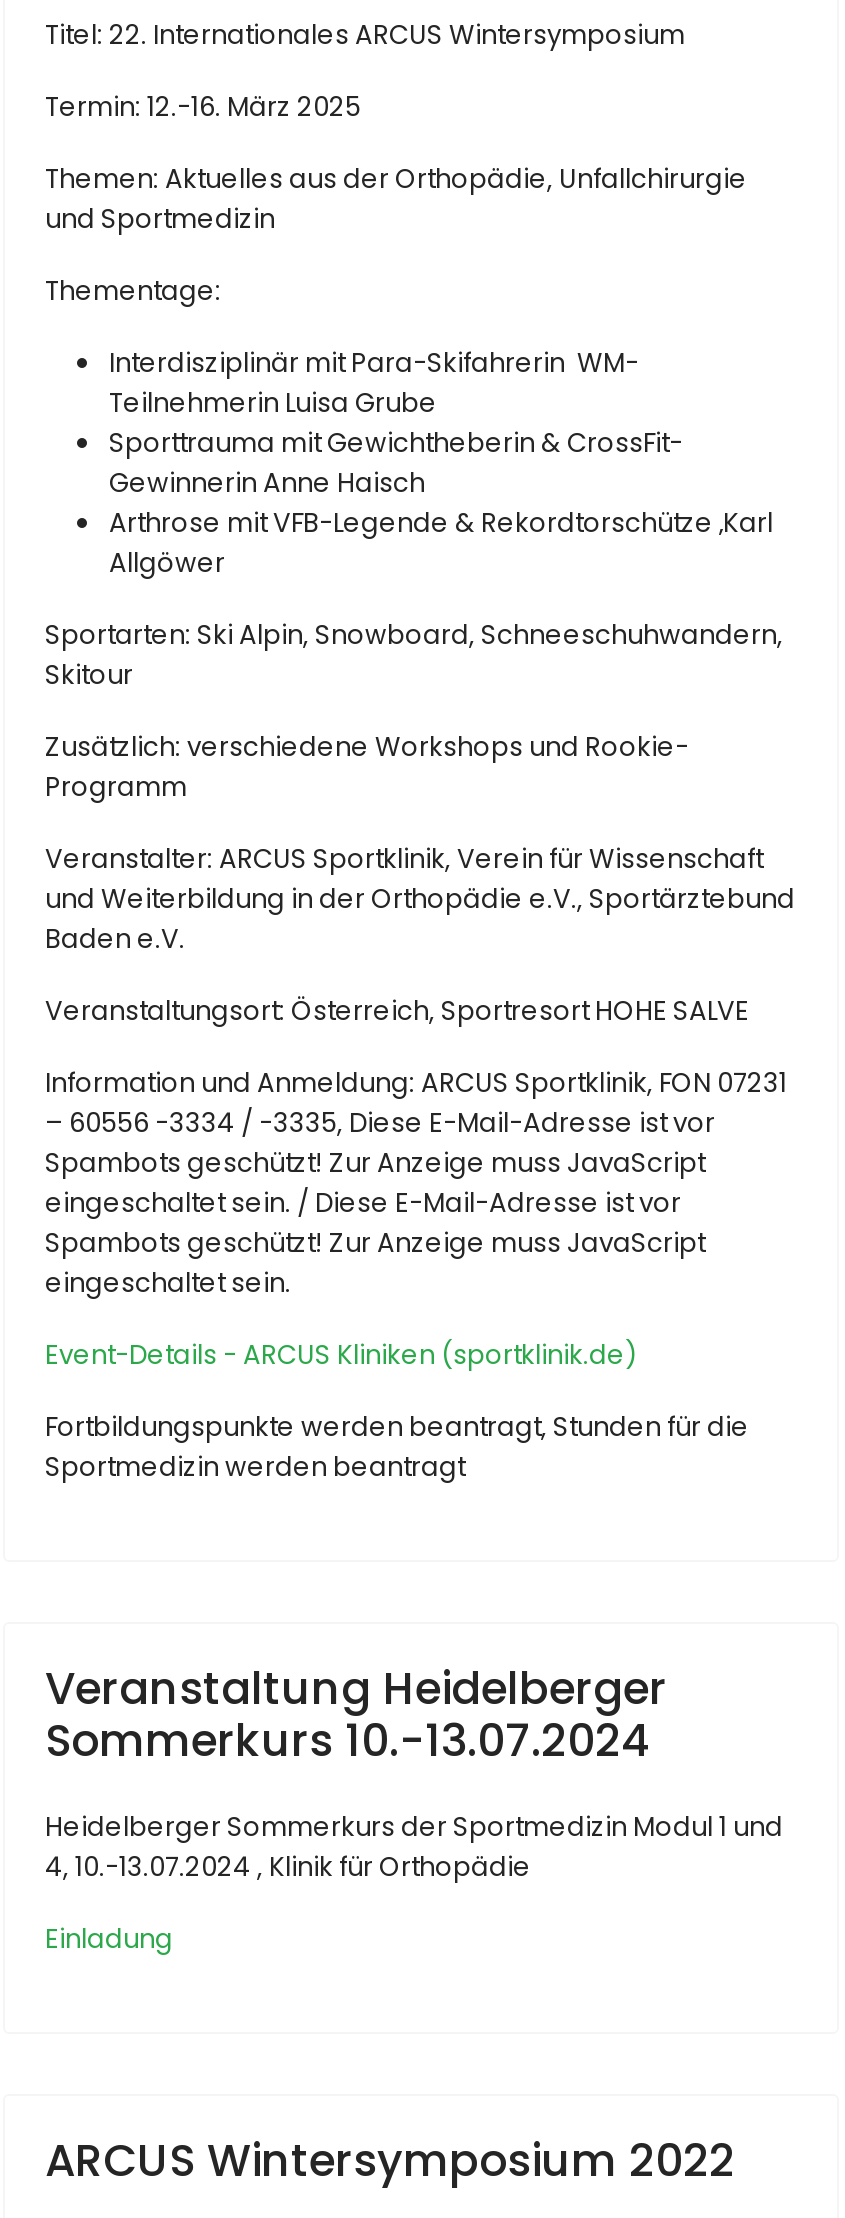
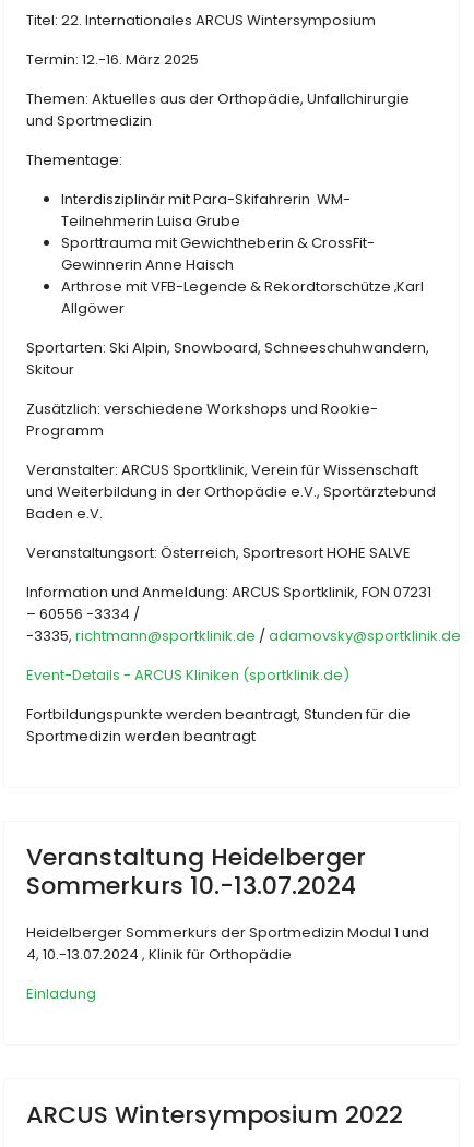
- – 60556 -3334 / -3335, Diese E-Mail-Adresse ist vor
- Spambots geschützt! Zur Anzeige muss JavaScript
- eingeschaltet sein. / Diese E-Mail-Adresse ist vor
- Spambots geschützt! Zur Anzeige muss JavaScript
- eingeschaltet sein.
+ – 60556 -3334 /
+ -3335, richtmann@sportklinik.de / adamovsky@sportklinik.de
